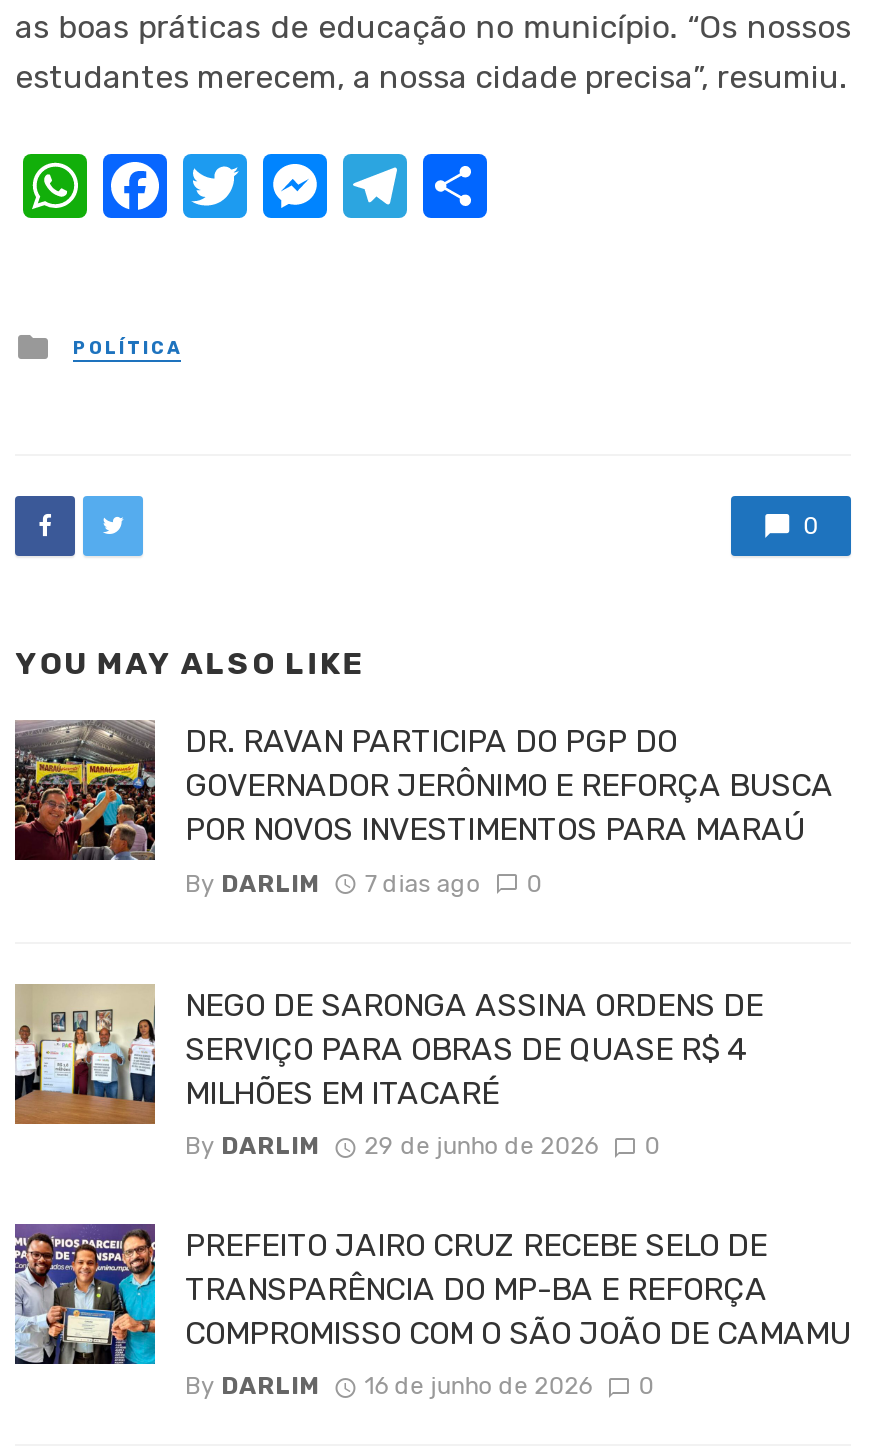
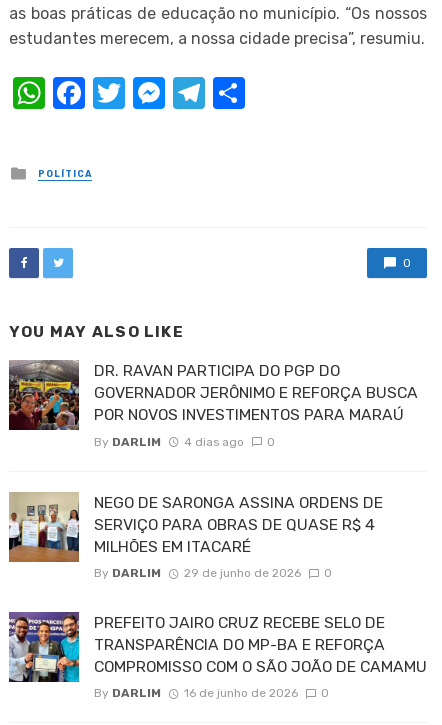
- By DARLIM 7 dias ago 0
+ By DARLIM 4 dias ago 0
